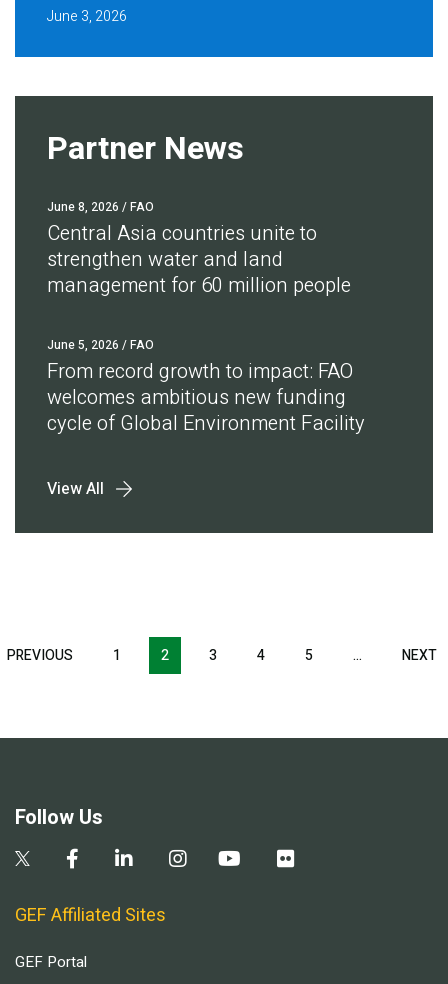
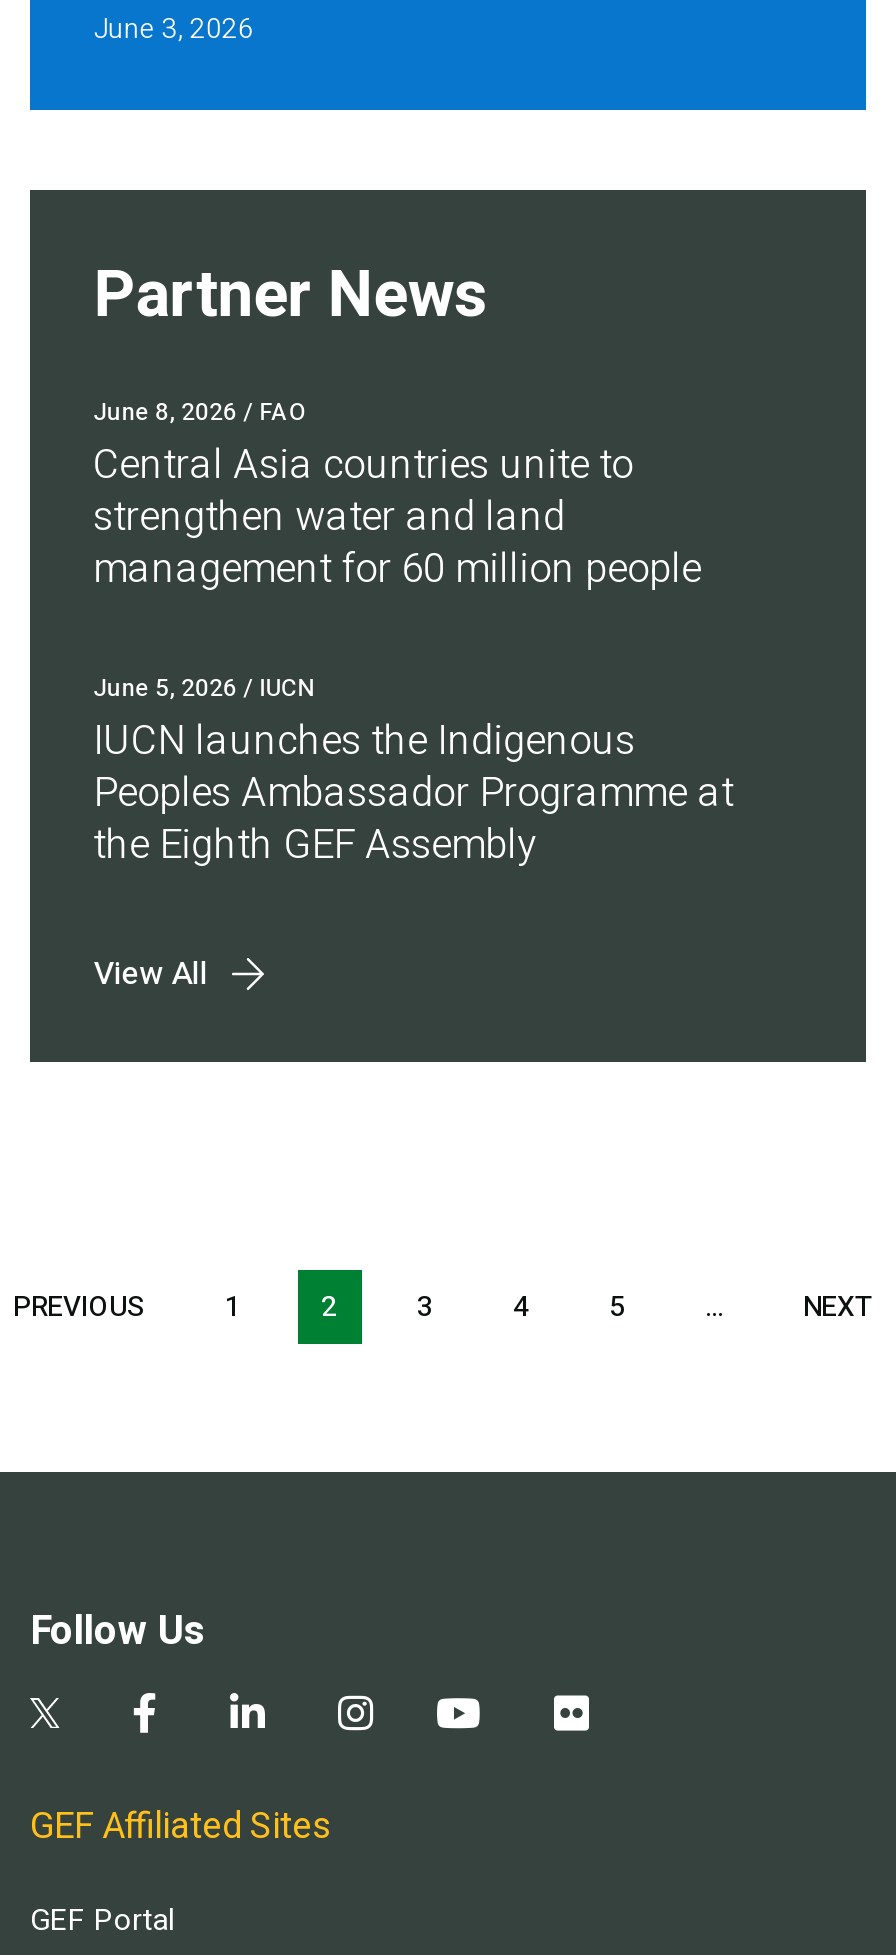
- June 5, 2026 / FAO
- From record growth to impact: FAO
- welcomes ambitious new funding
- cycle of Global Environment Facility
+ June 5, 2026 / IUCN
+ IUCN launches the Indigenous
+ Peoples Ambassador Programme at
+ the Eighth GEF Assembly
